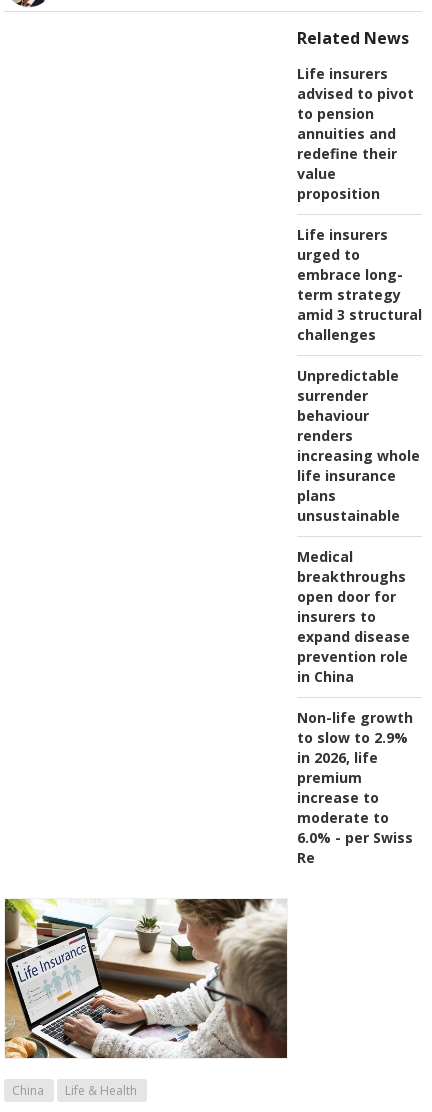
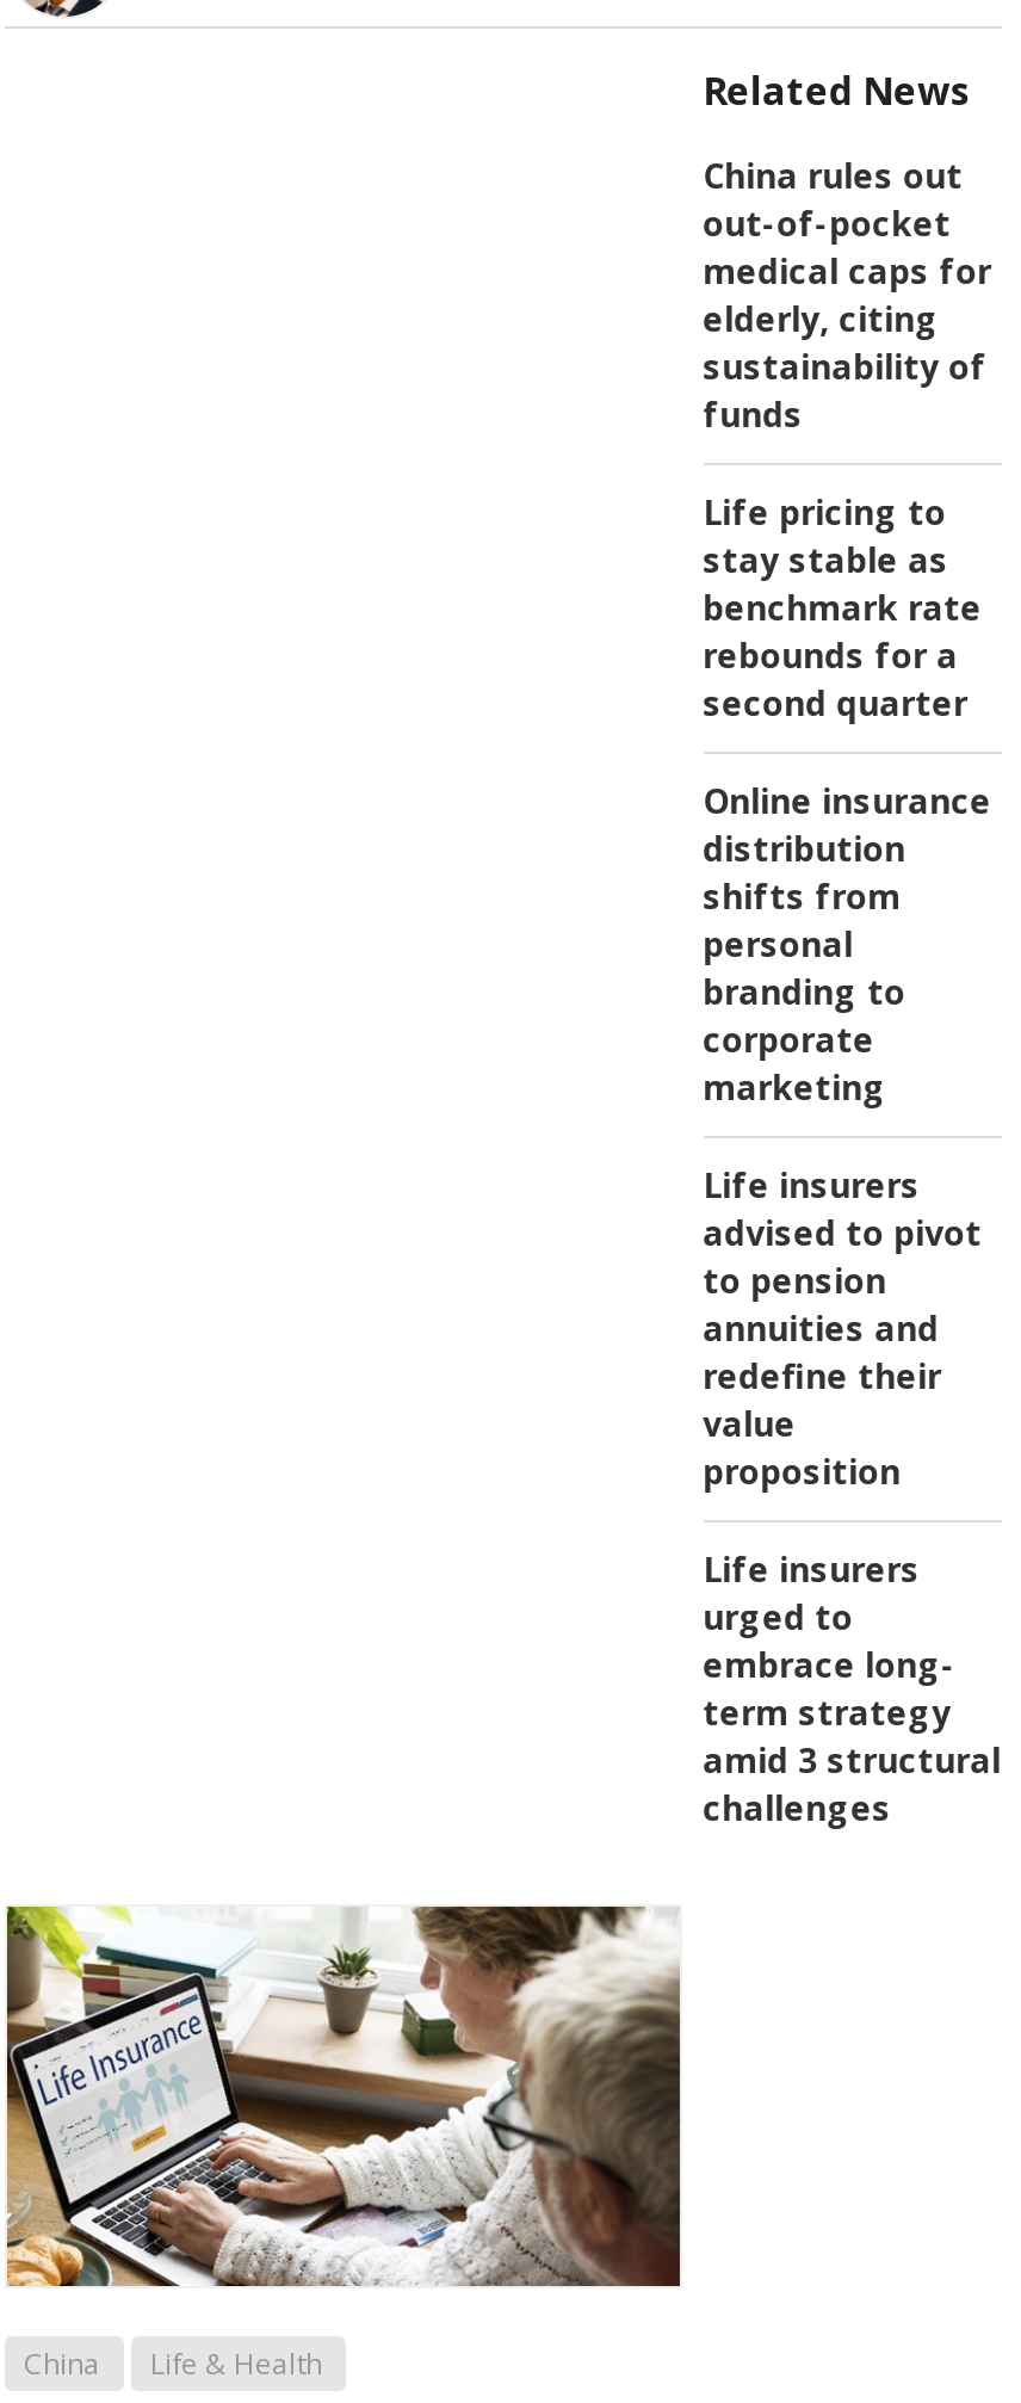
+ China rules out
+ out-of-pocket
+ medical caps for
+ elderly, citing
+ sustainability of
+ funds
+ Life pricing to
+ stay stable as
+ benchmark rate
+ rebounds for a
+ second quarter
+ Online insurance
+ distribution
+ shifts from
+ personal
+ branding to
+ corporate
+ marketing

moved down: Life insurers | advised to pivot | to pension | ... | amid 3 structural | challenges

- Unpredictable
- surrender
- behaviour
- renders
- increasing whole
- life insurance
- plans
- unsustainable
- Medical
- breakthroughs
- open door for
- insurers to
- expand disease
- prevention role
- in China
- Non-life growth
- to slow to 2.9%
- in 2026, life
- premium
- increase to
- moderate to
- 6.0% - per Swiss
- Re
